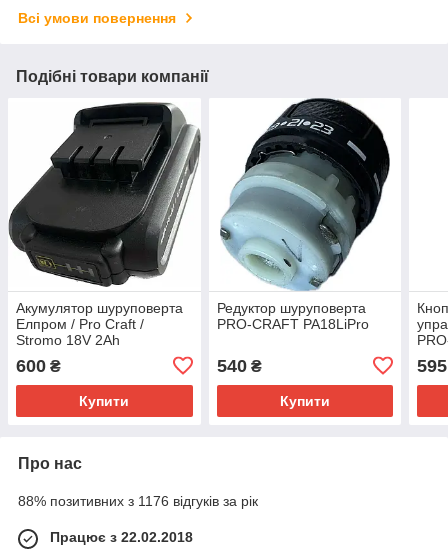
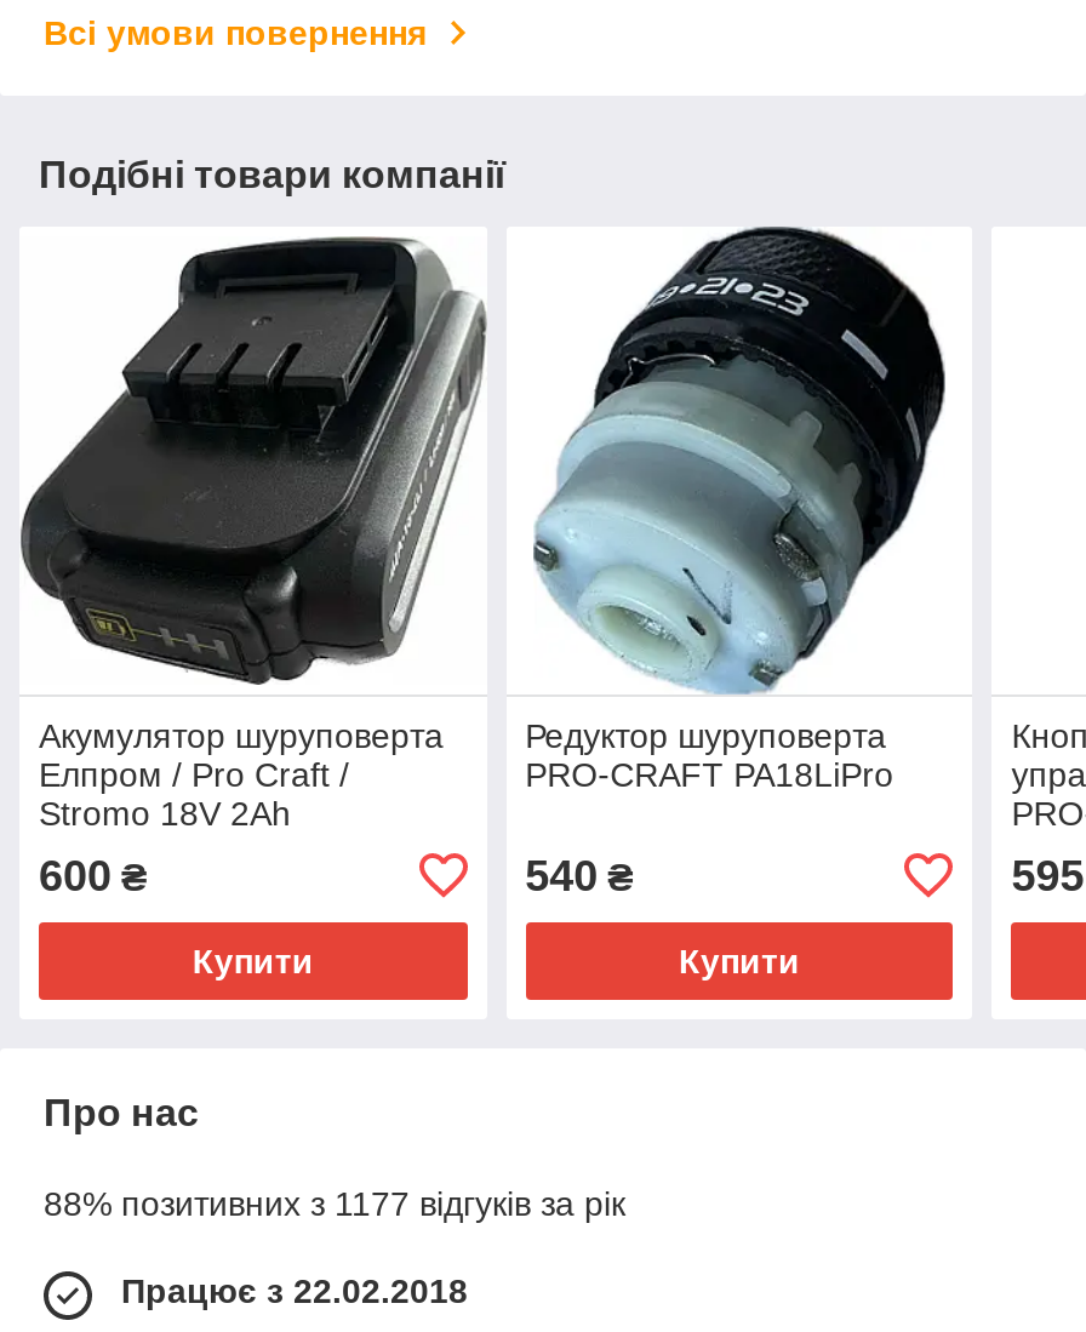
- 88% позитивних з 1176 відгуків за рік
+ 88% позитивних з 1177 відгуків за рік
